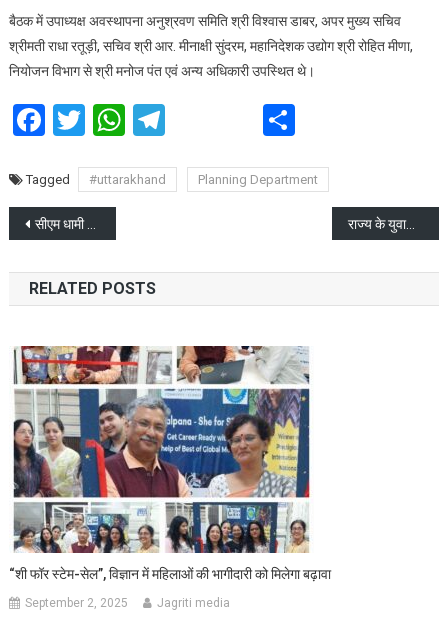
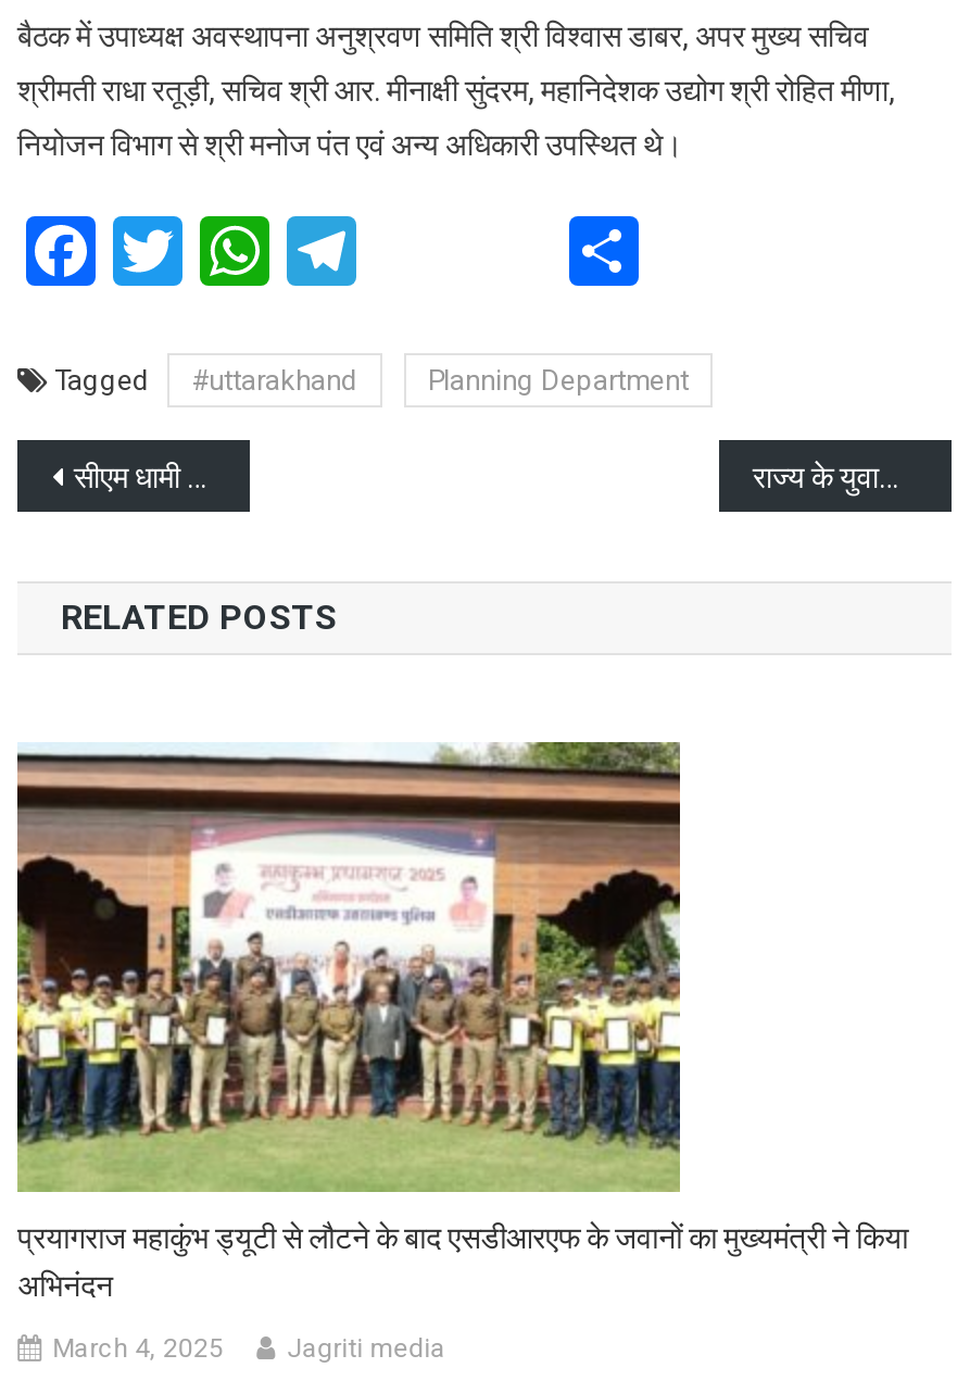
- [image]
- “शी फॉर स्टेम-सेल”, विज्ञान में महिलाओं की भागीदारी को मिलेगा बढ़ावा
+ [image]
+ प्रयागराज महाकुंभ ड्यूटी से लौटने के बाद एसडीआरएफ के जवानों का मुख्यमंत्री ने किया
+ अभिनंदन

- September 2, 2025
+ March 4, 2025
